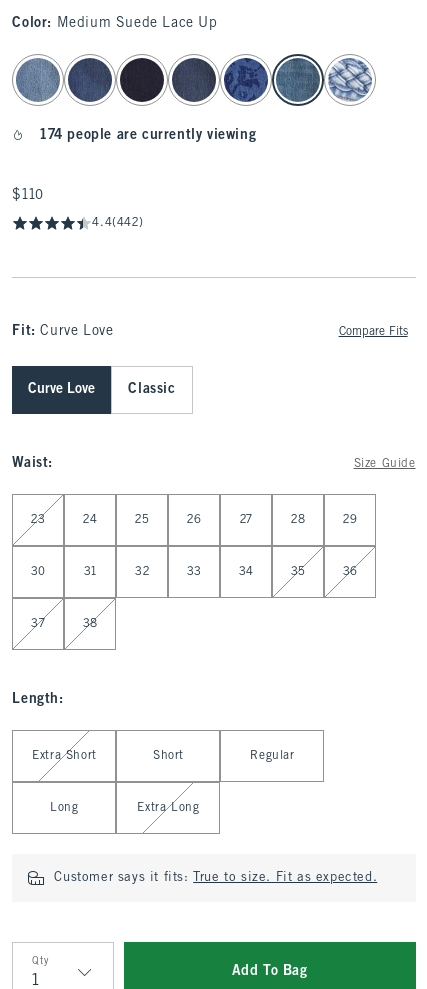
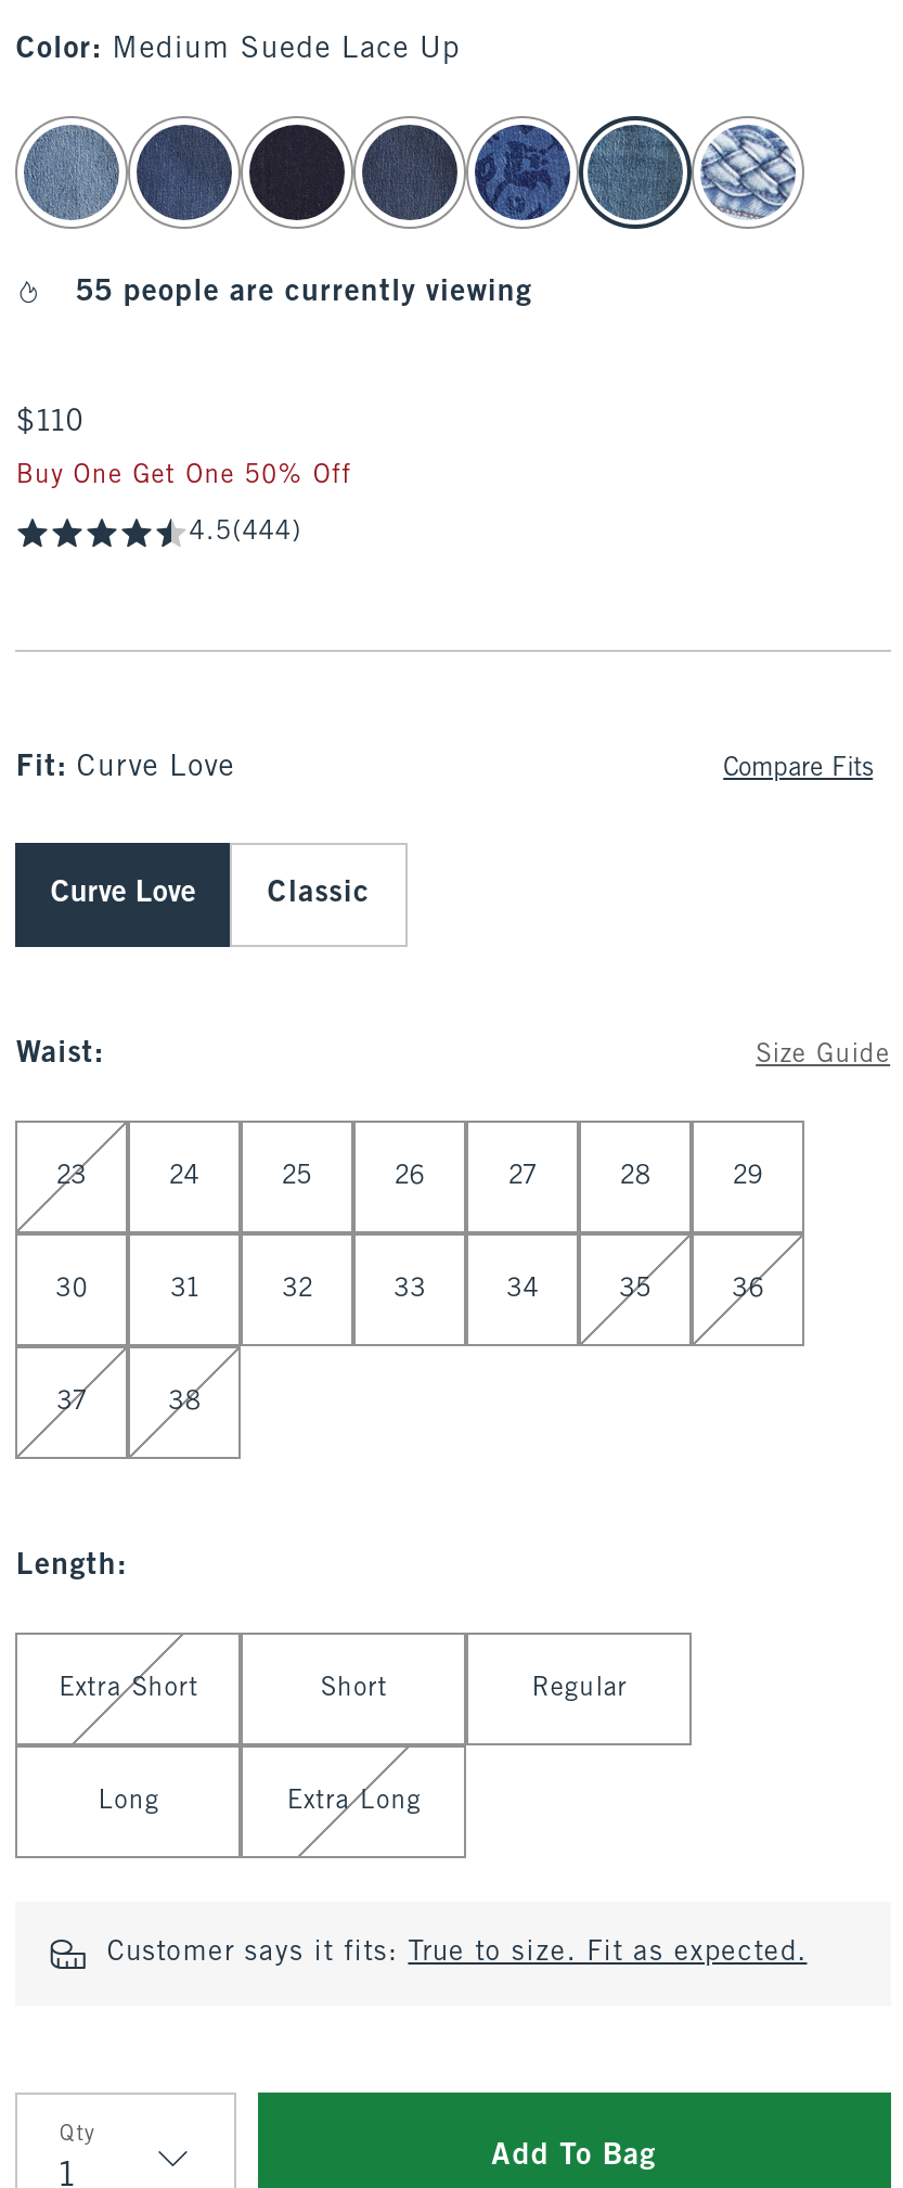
- 174 people are currently viewing
+ 55 people are currently viewing

- 4.4(442)
+ Buy One Get One 50% Off
+ 4.5(444)
